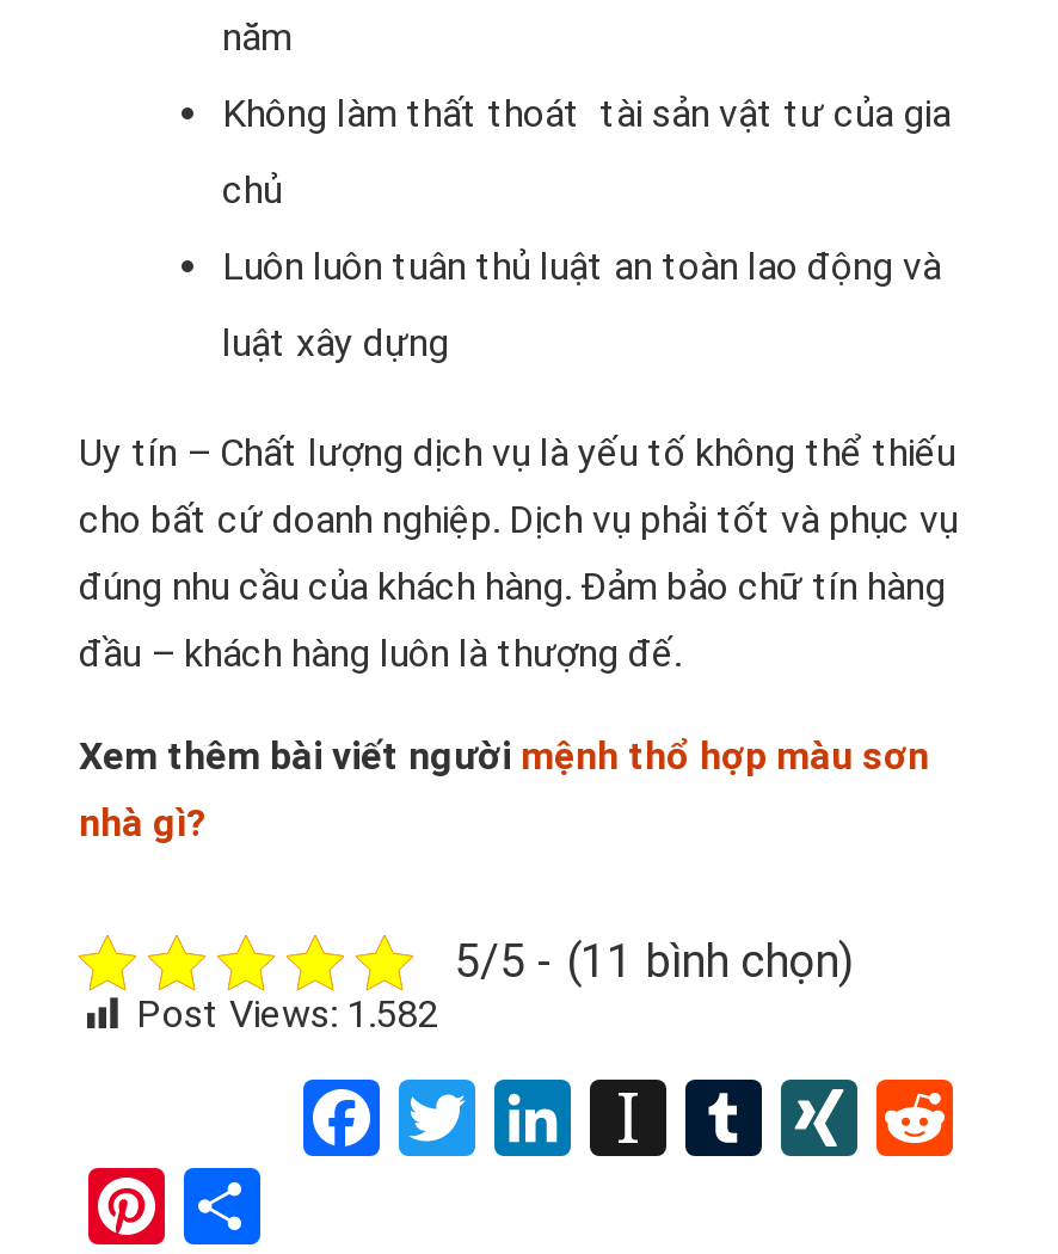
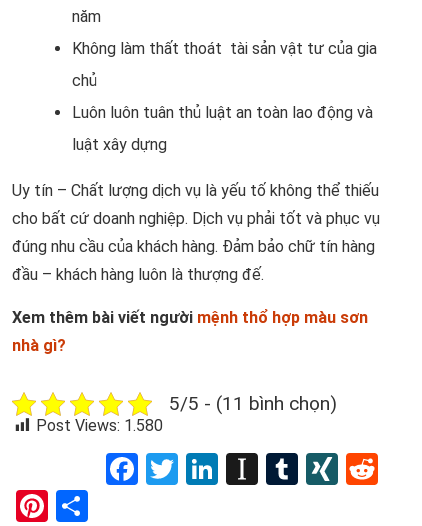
- Post Views: 1.582
+ Post Views: 1.580
